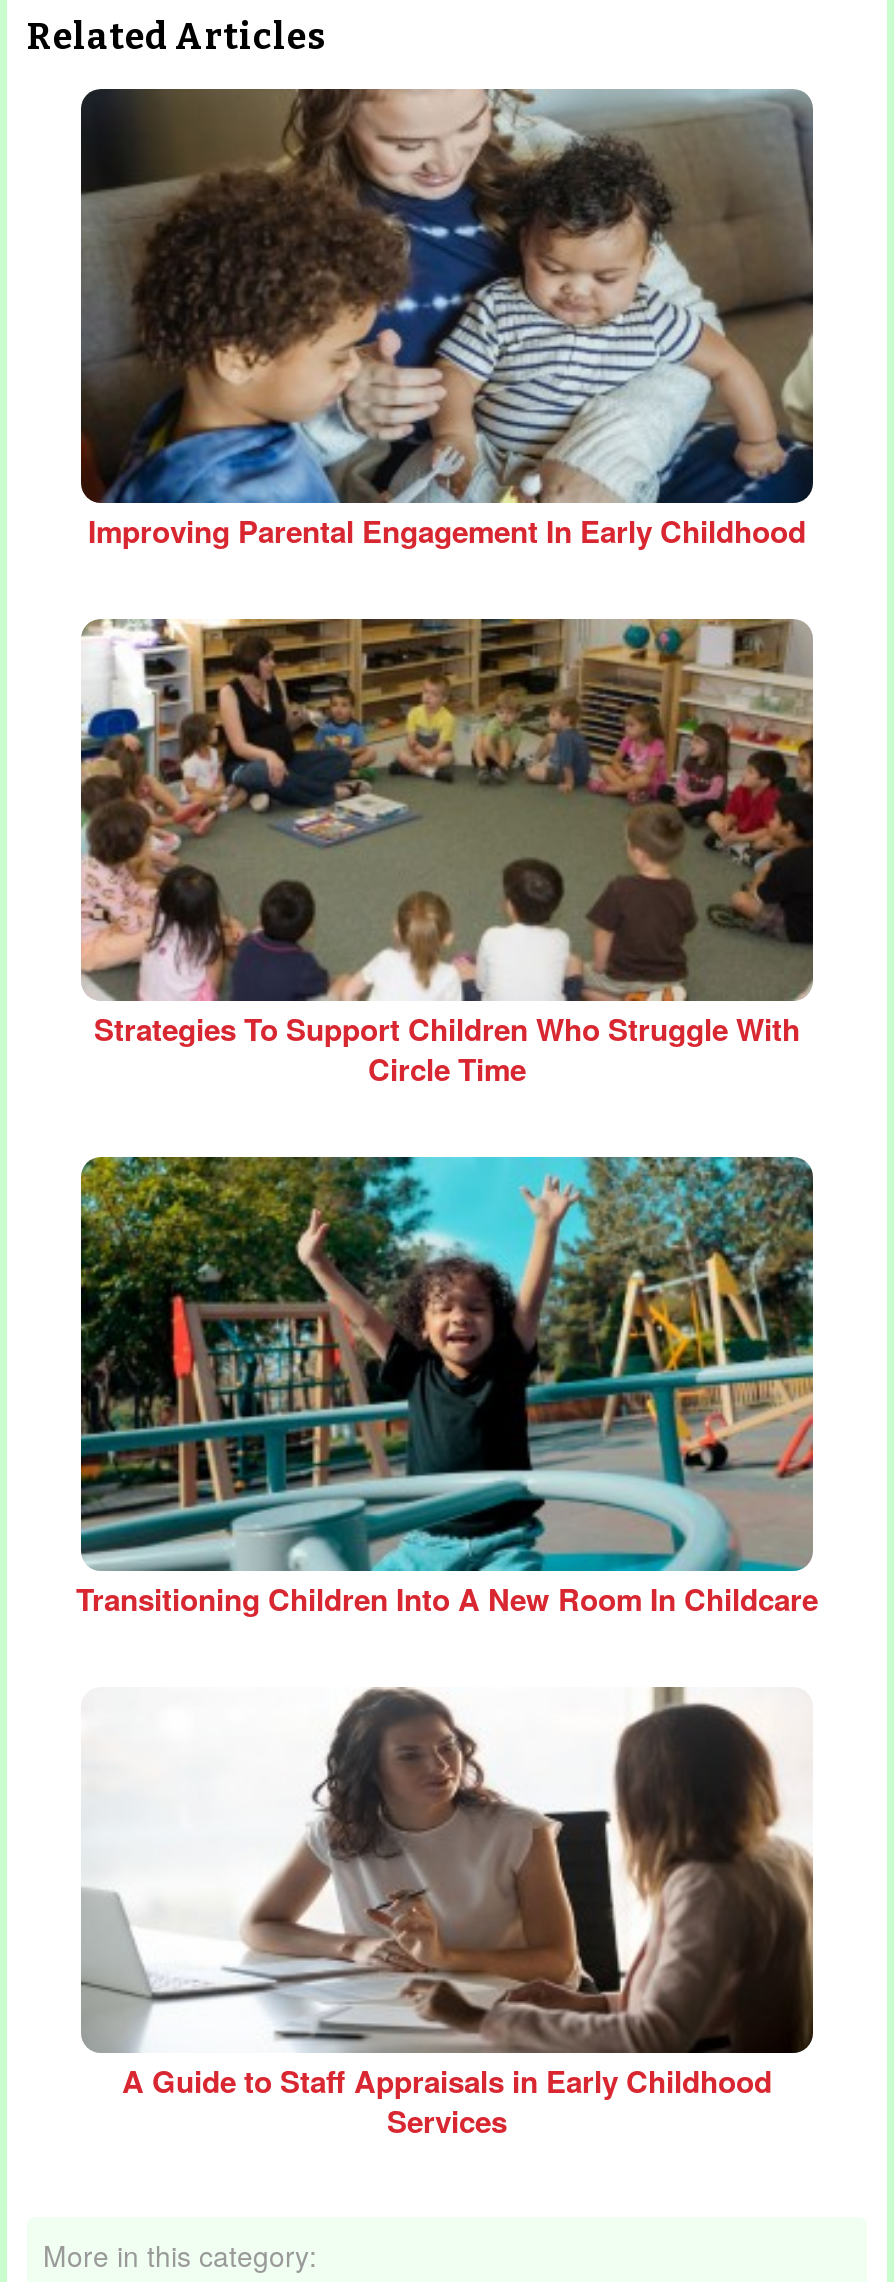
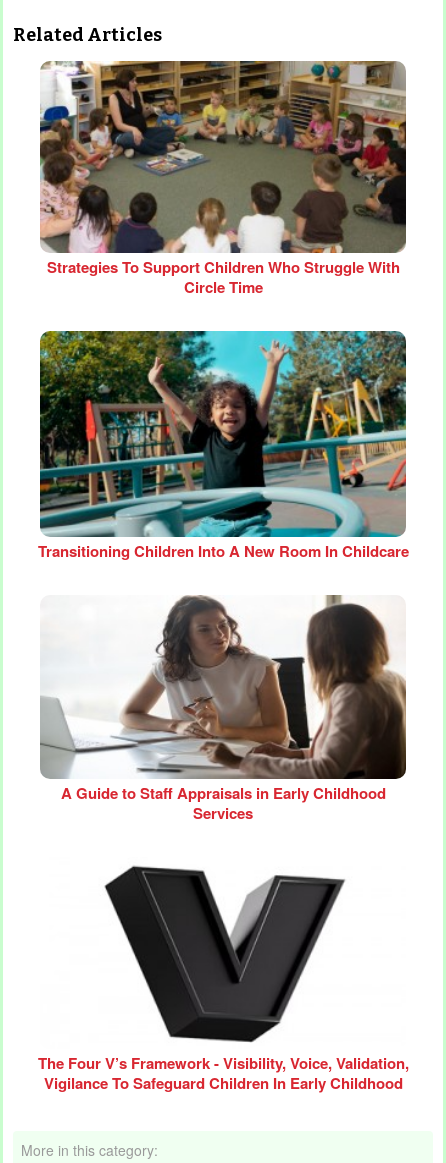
- [image]
- Improving Parental Engagement In Early Childhood

moved up: [image] | Strategies To Support Children Who Struggle With | Circle Time | Transitioning Children Into A New Room In Childcare | A Guide to Staff Appraisals in Early Childhood | Services

+ [image]
+ The Four V’s Framework - Visibility, Voice, Validation,
+ Vigilance To Safeguard Children In Early Childhood
